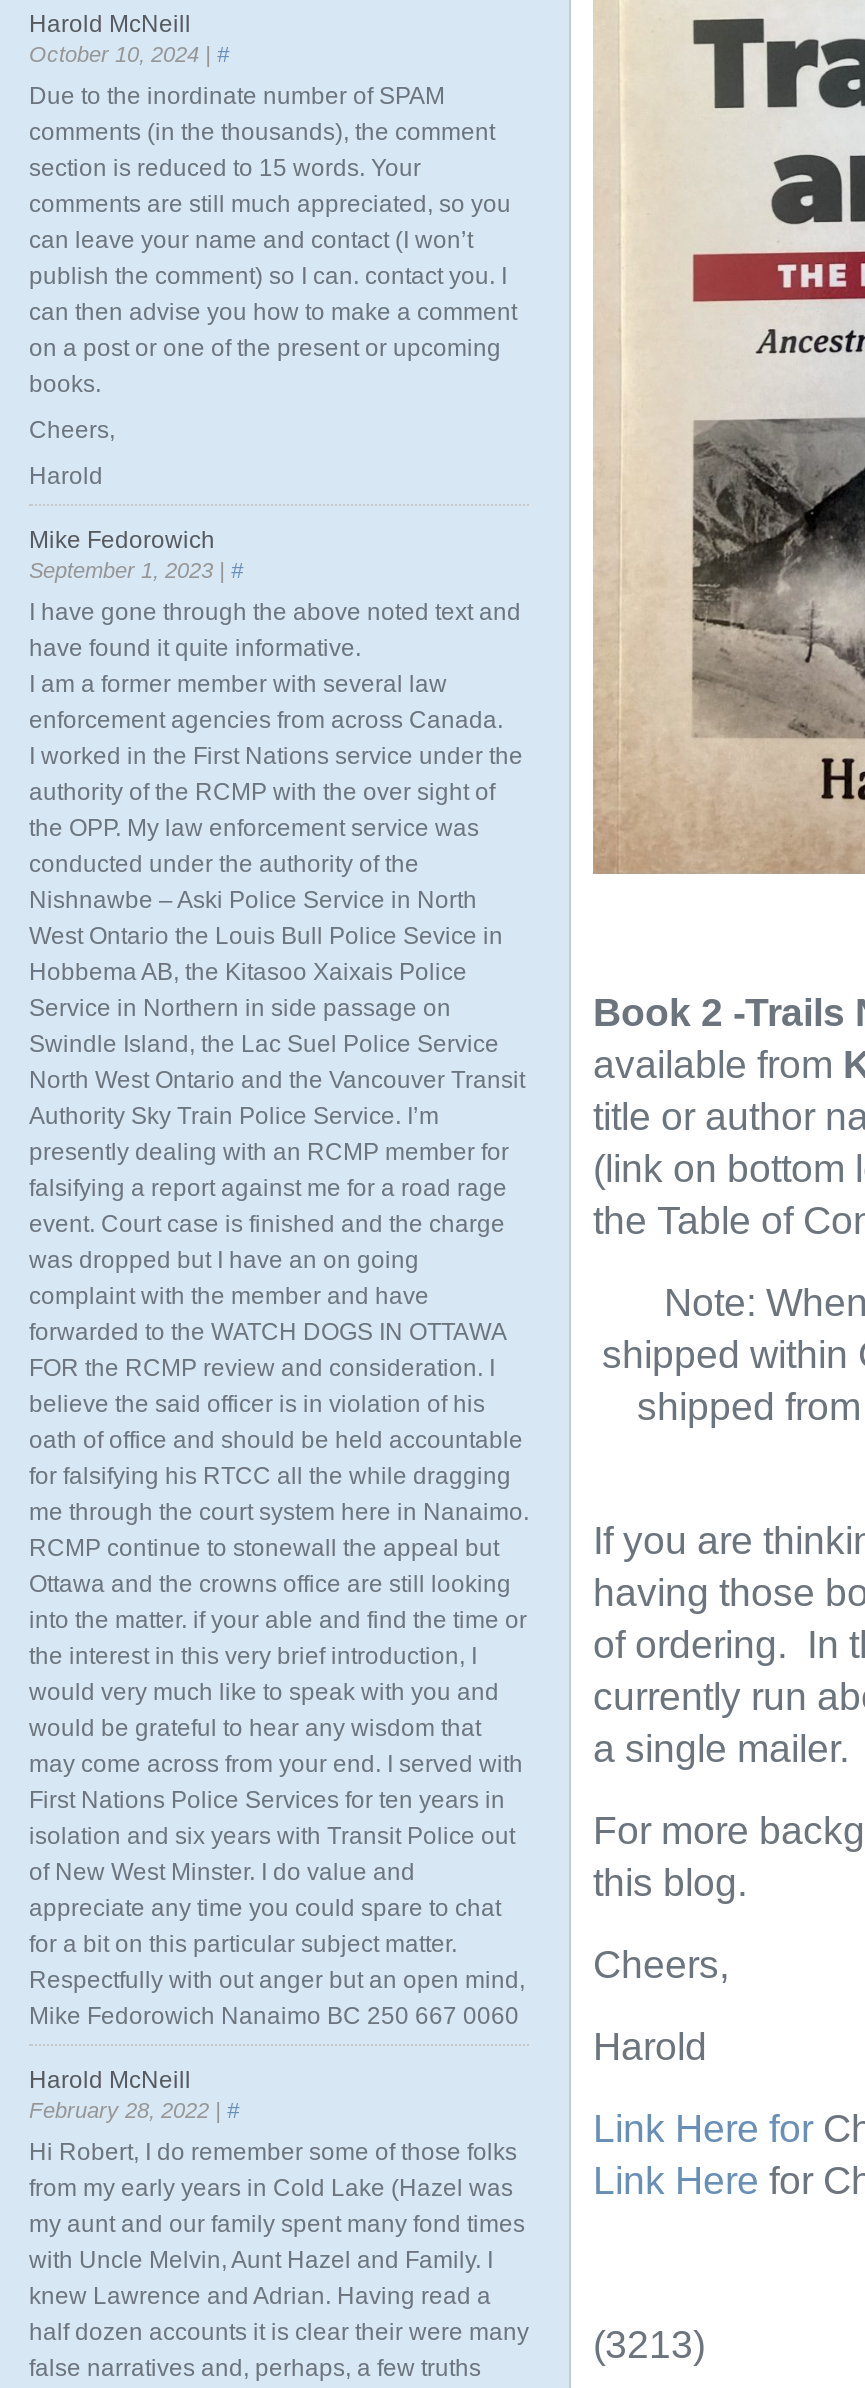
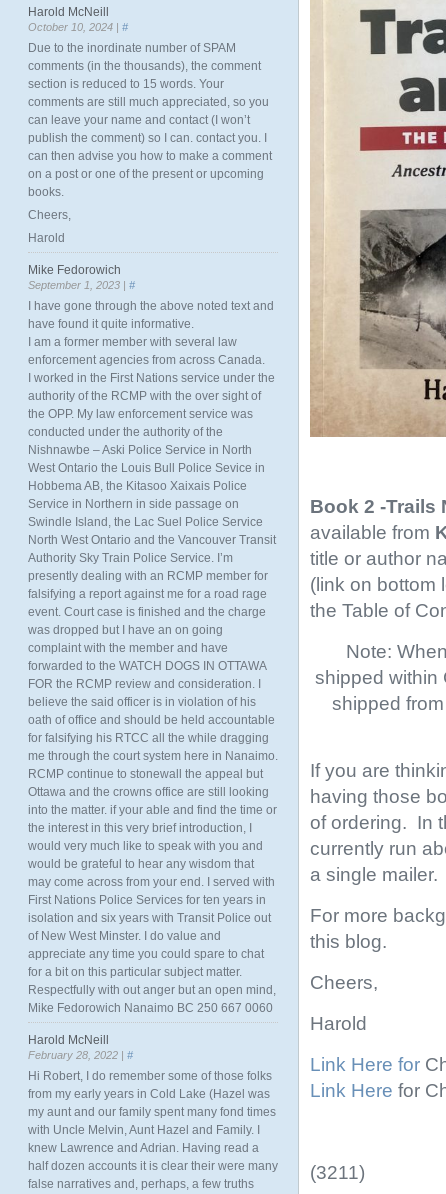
- (3213)
+ (3211)
